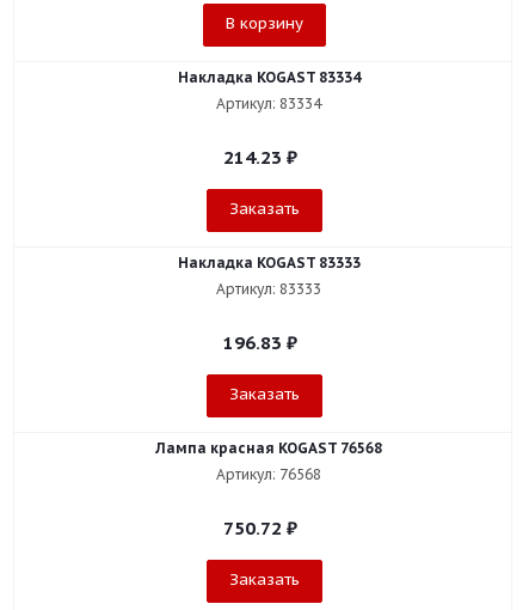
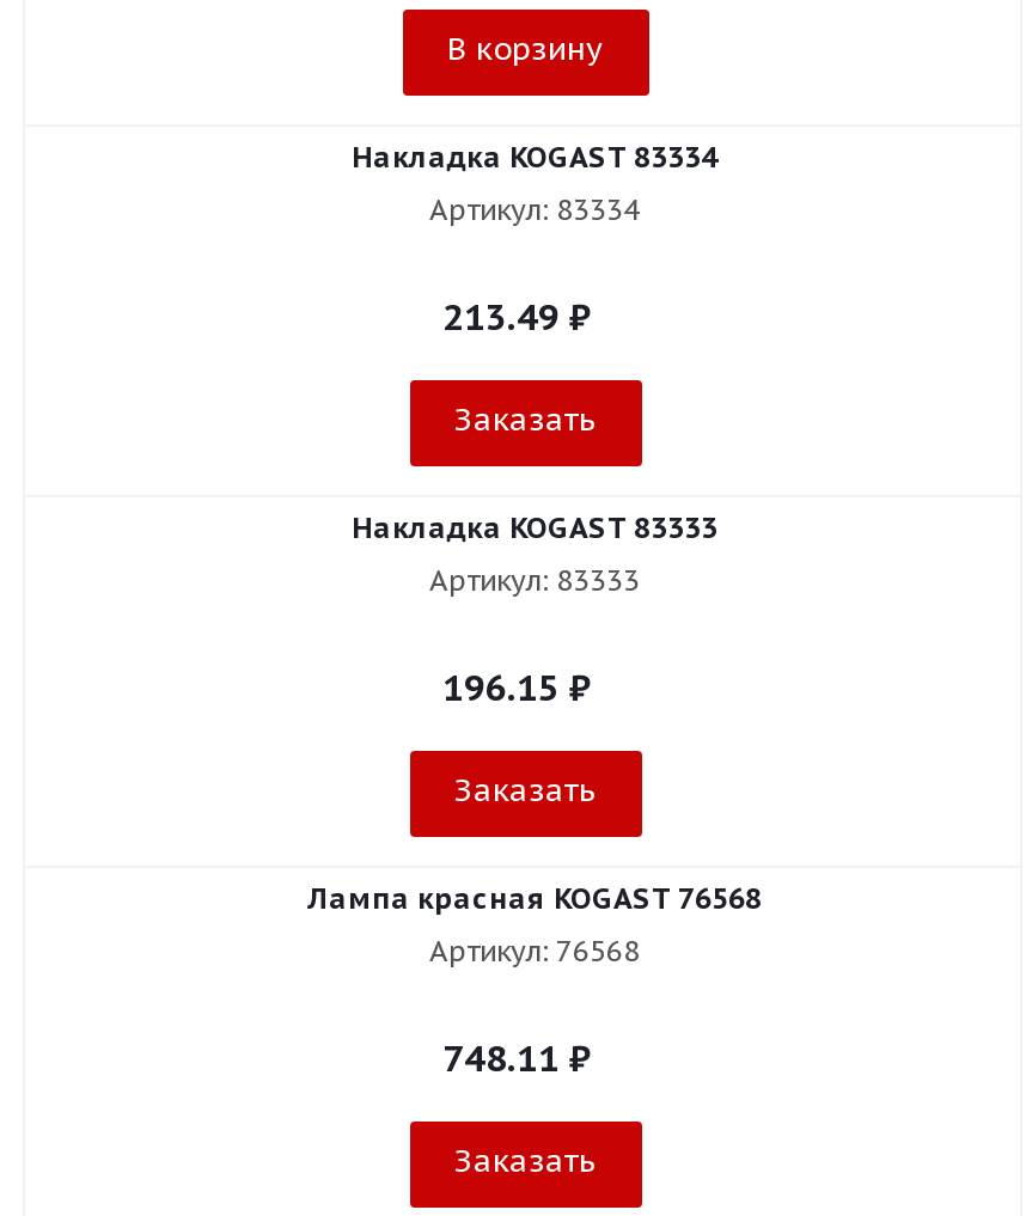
- 214.23 ₽
+ 213.49 ₽

- 196.83 ₽
+ 196.15 ₽

- 750.72 ₽
+ 748.11 ₽
